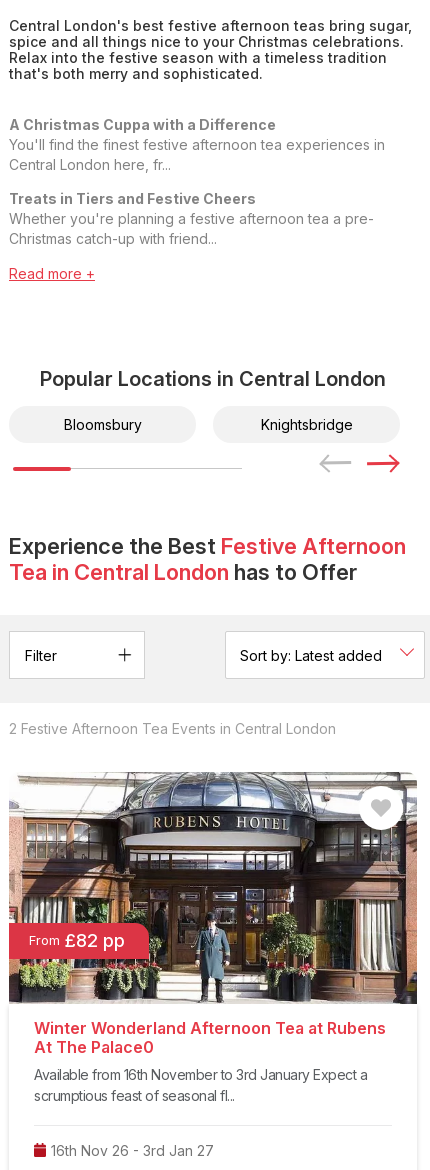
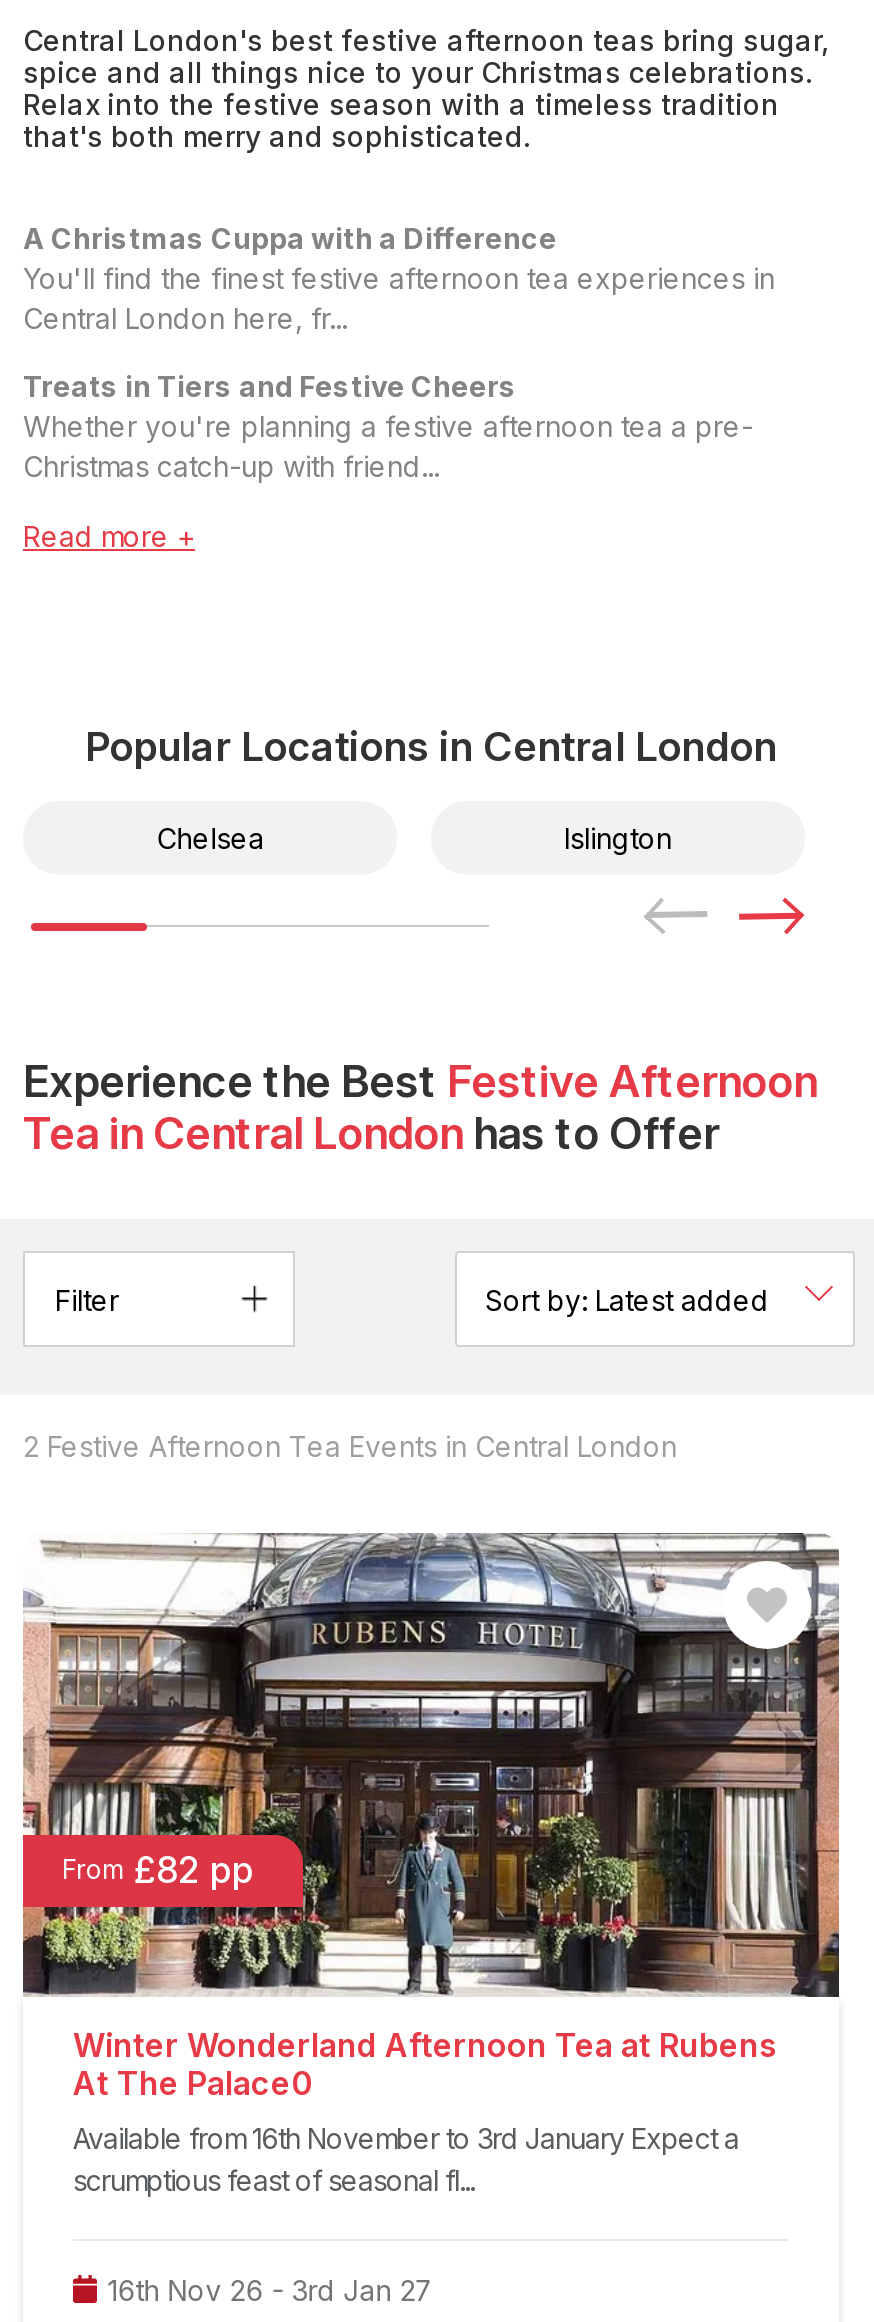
- Bloomsbury
- Knightsbridge
+ Chelsea
+ Islington
